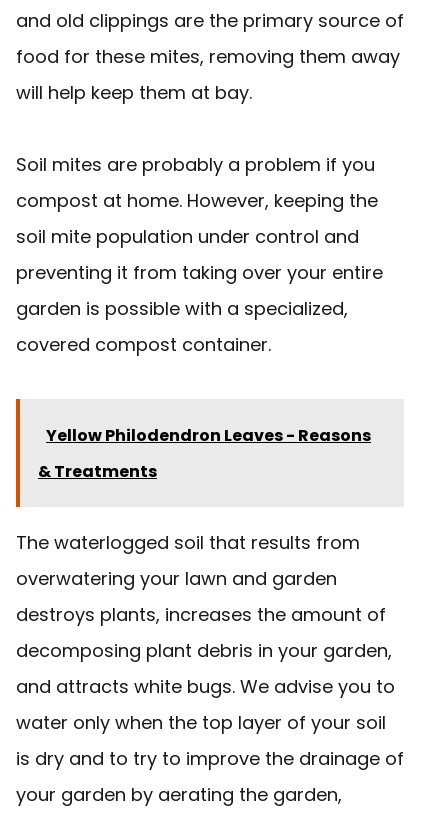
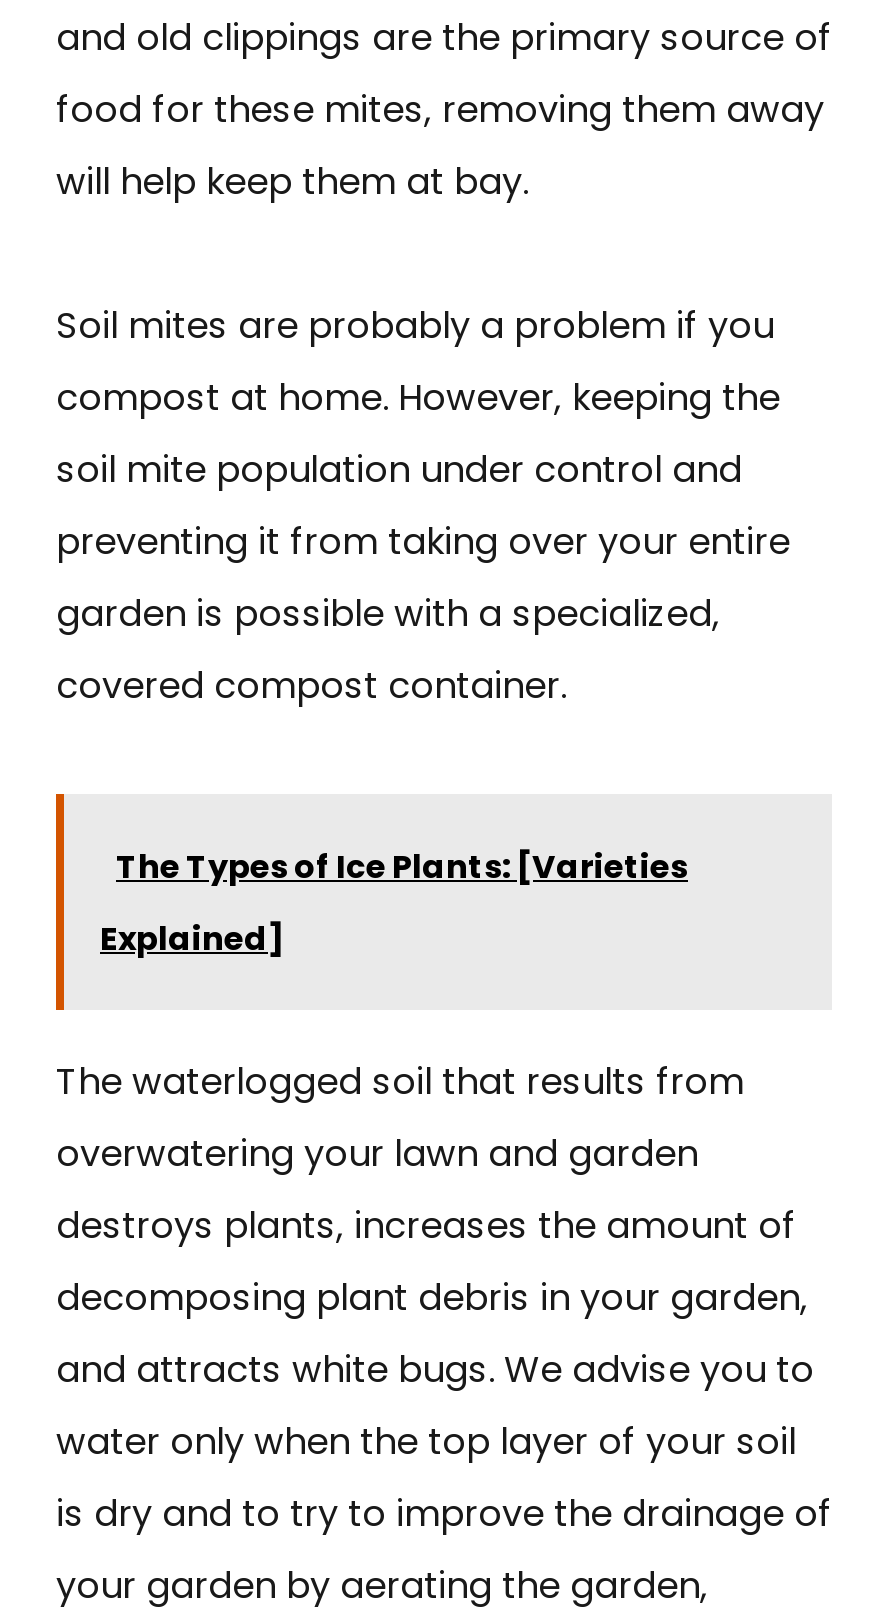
- Yellow Philodendron Leaves - Reasons
+ The Types of Ice Plants: [Varieties

- & Treatments
+ Explained]
